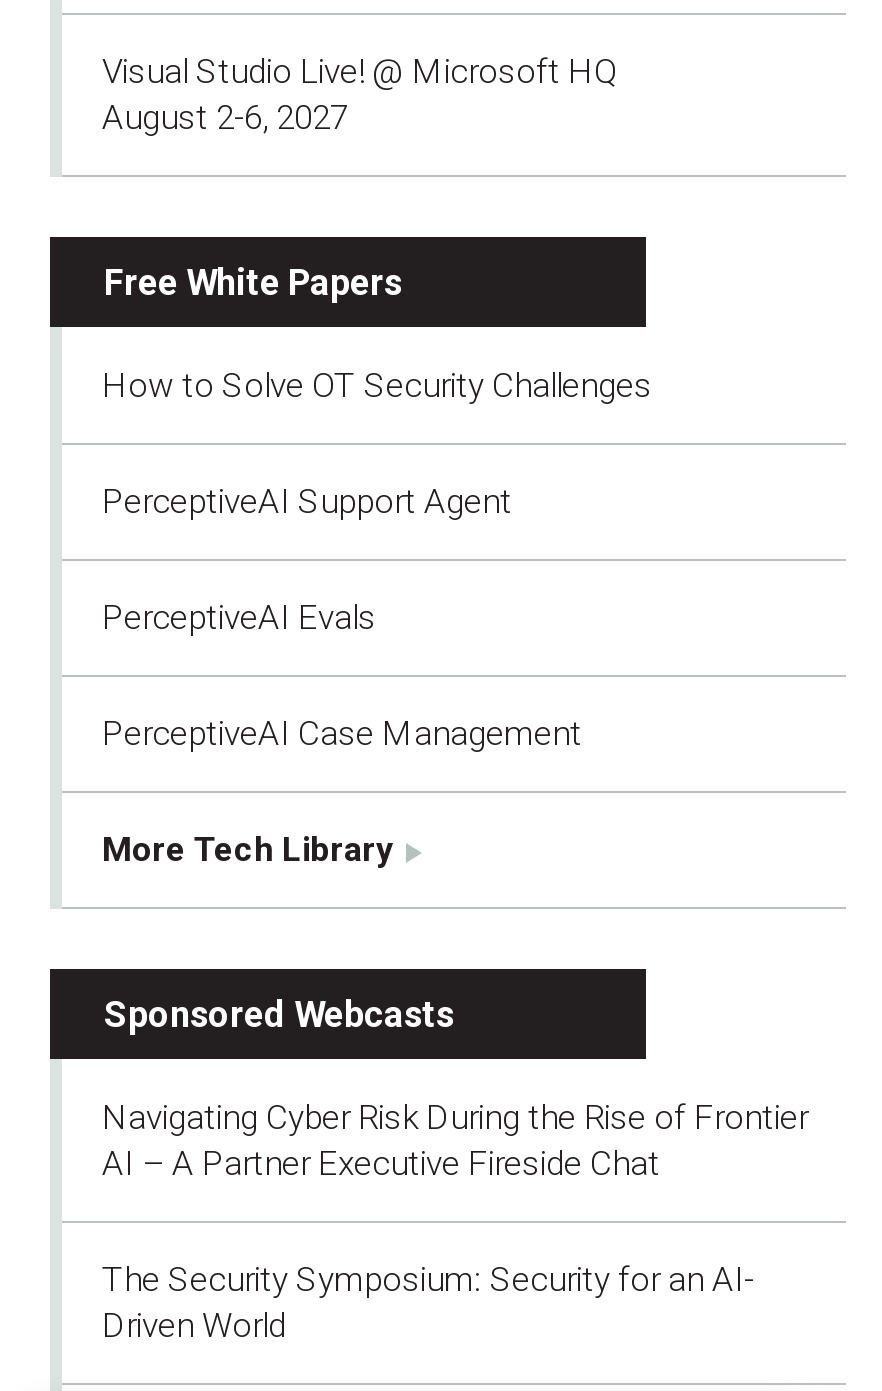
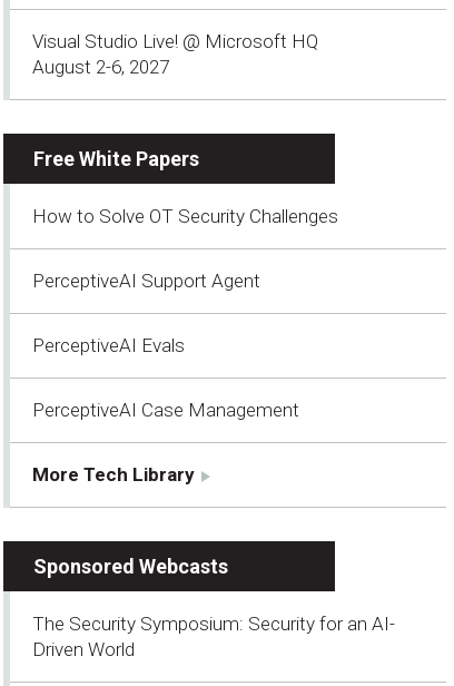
- Navigating Cyber Risk During the Rise of Frontier
- AI – A Partner Executive Fireside Chat
